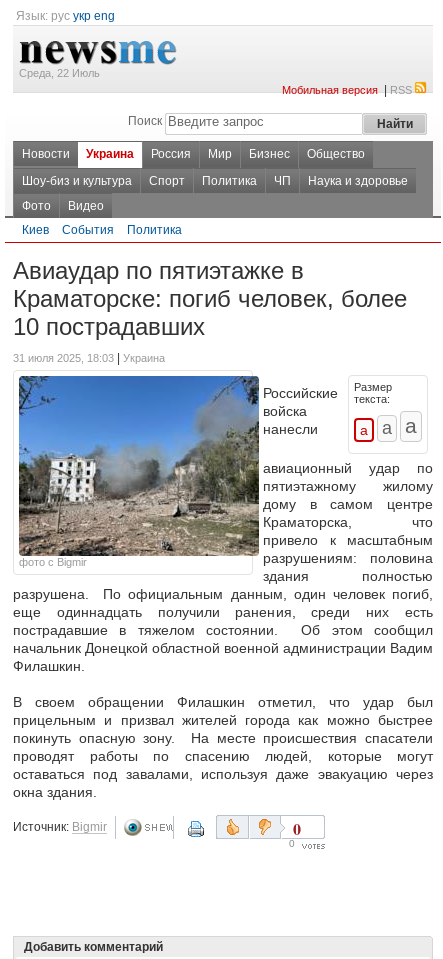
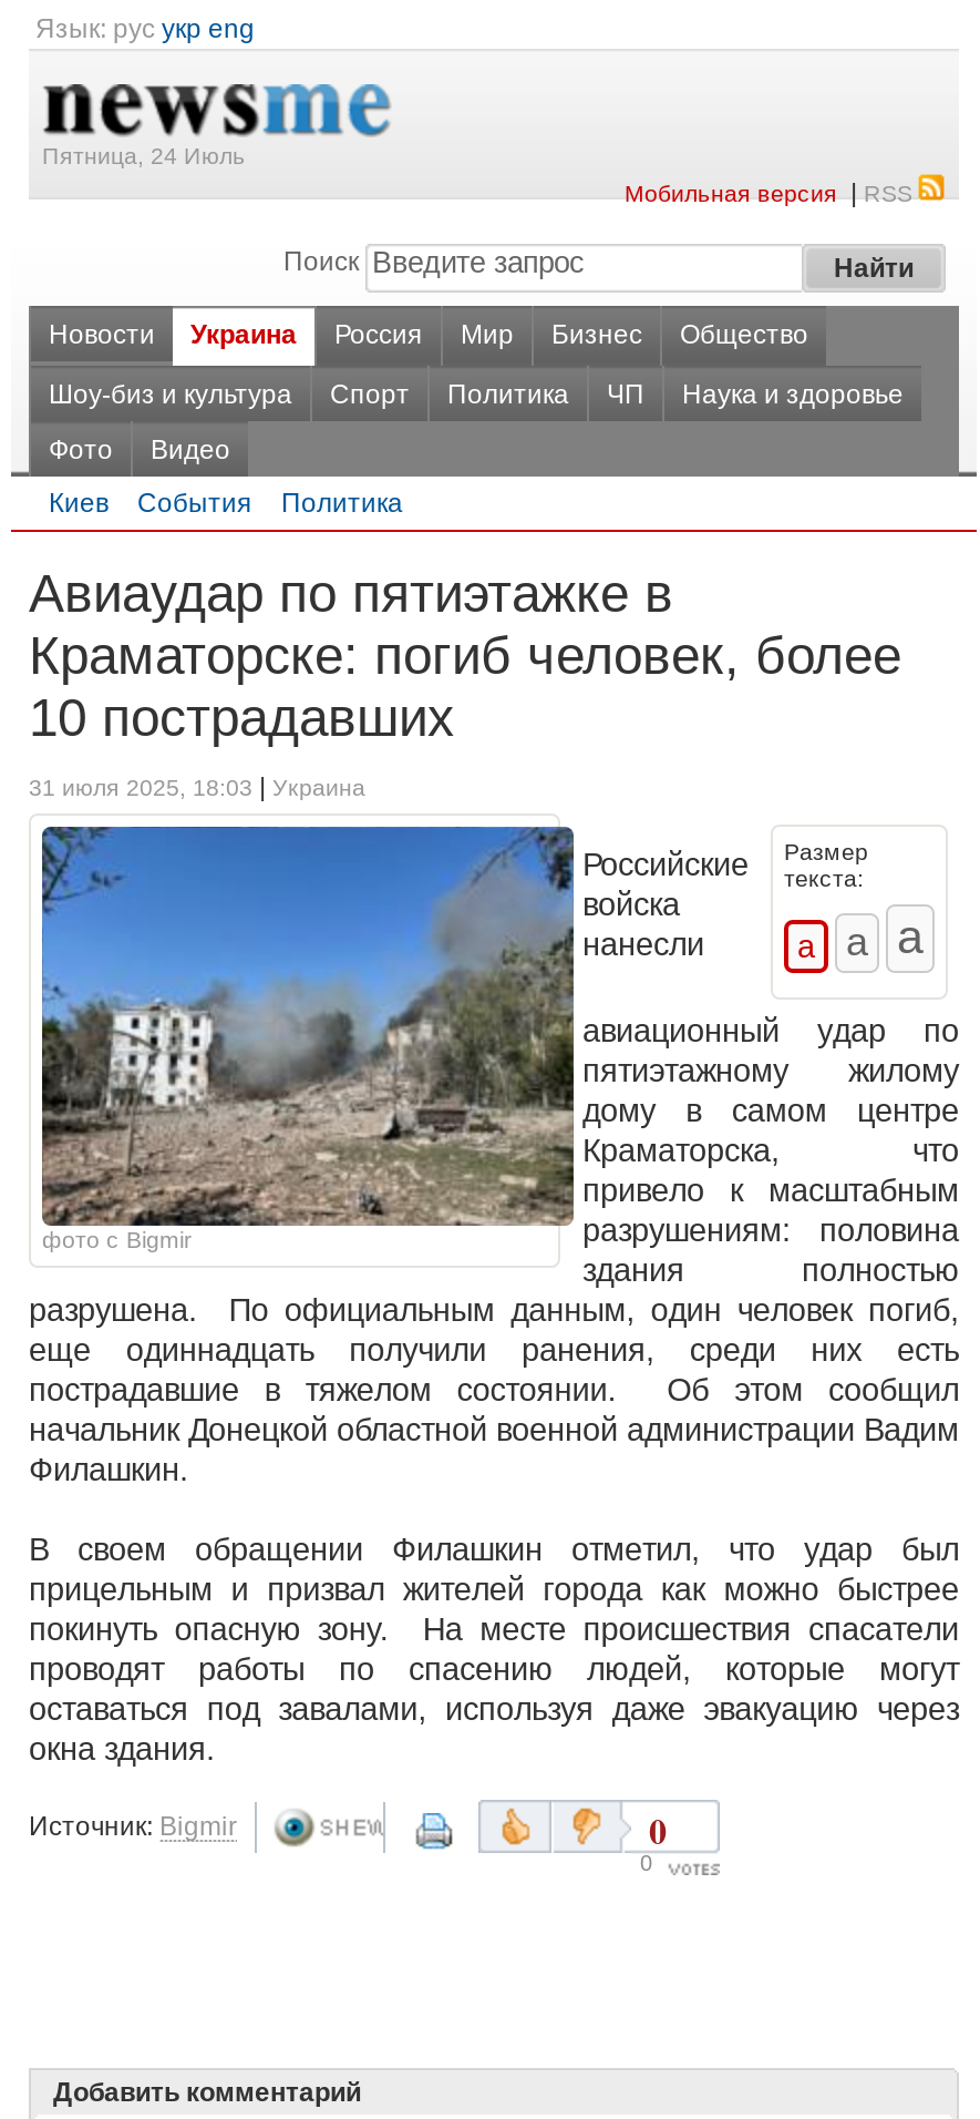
- Среда, 22 Июль
+ Пятница, 24 Июль
